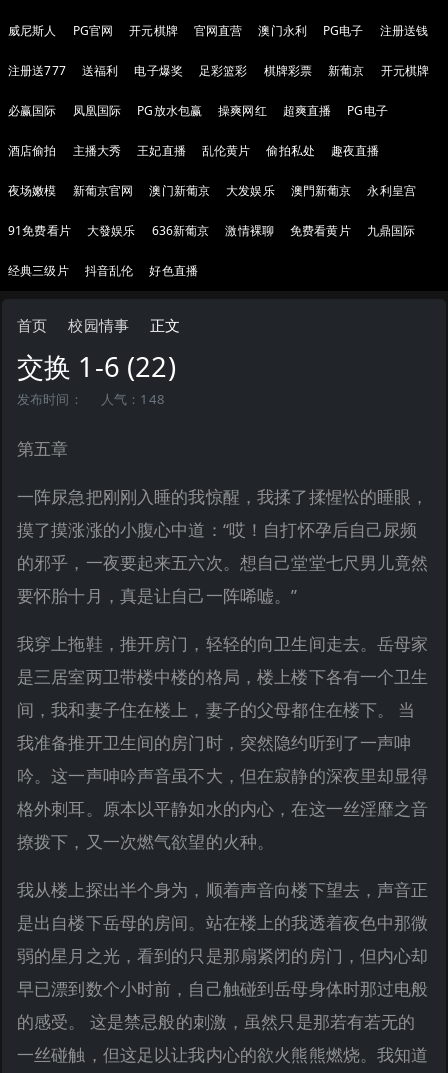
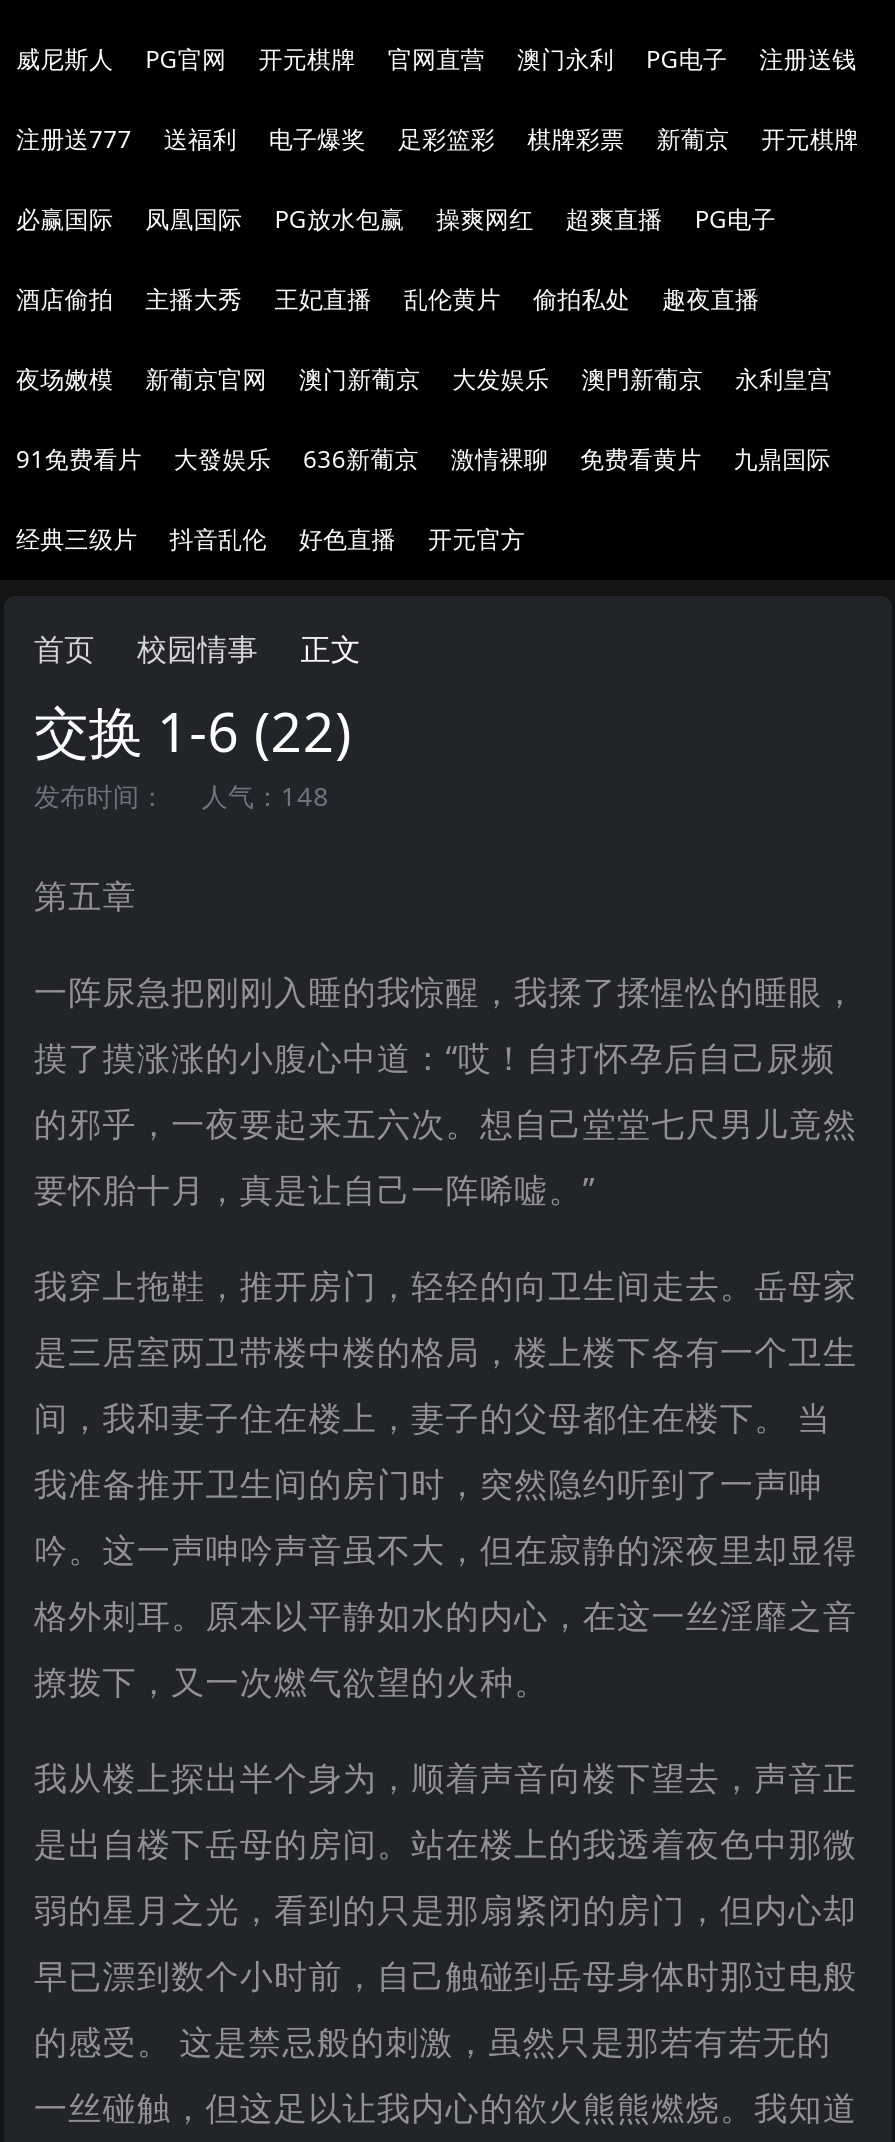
+ 开元官方
